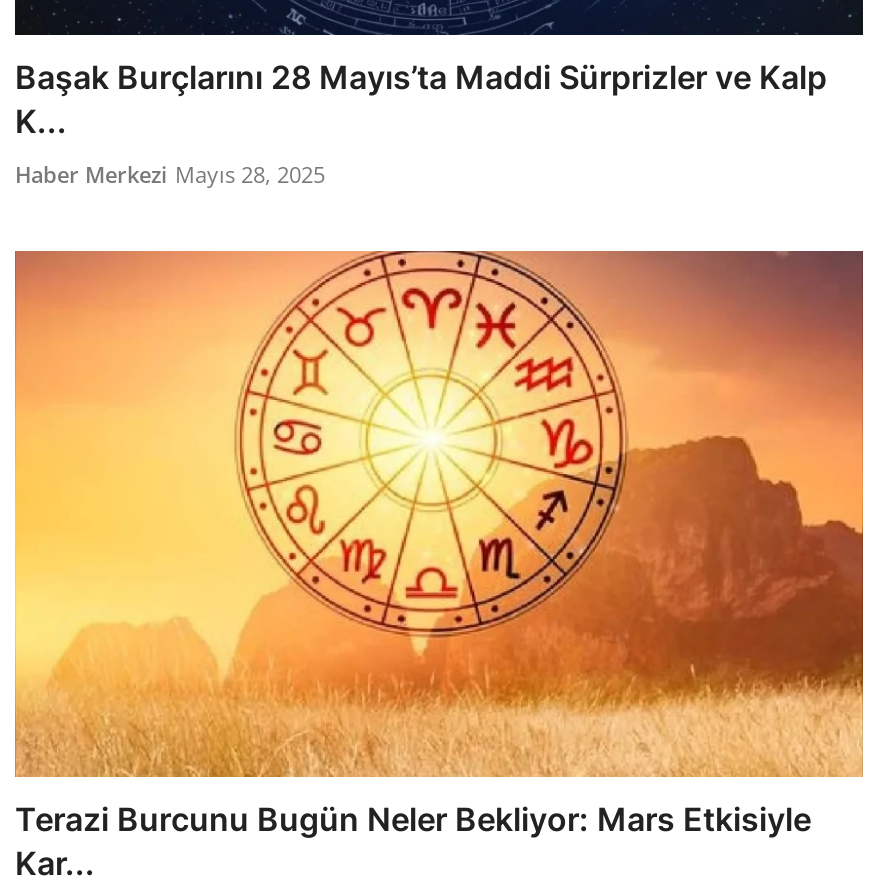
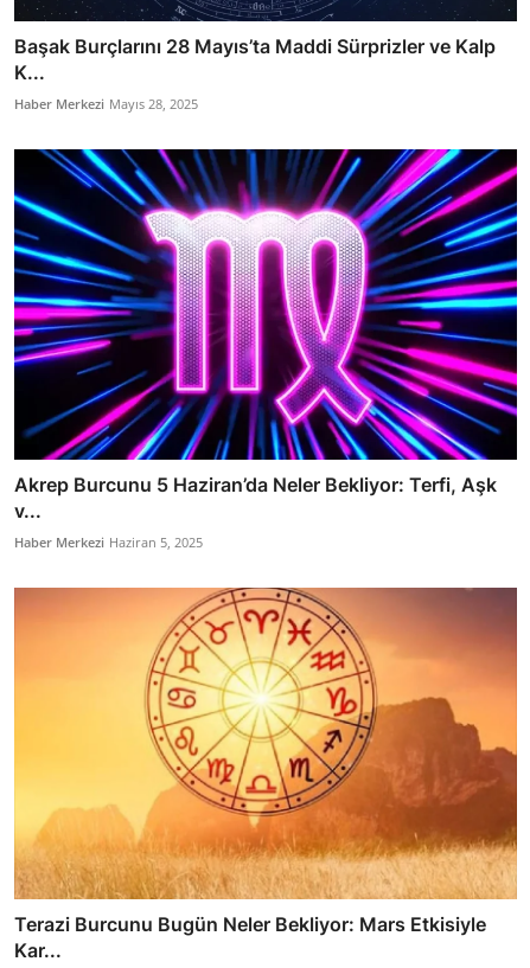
+ [image]
+ Akrep Burcunu 5 Haziran’da Neler Bekliyor: Terfi, Aşk
+ v...
+ Haber Merkezi Haziran 5, 2025
